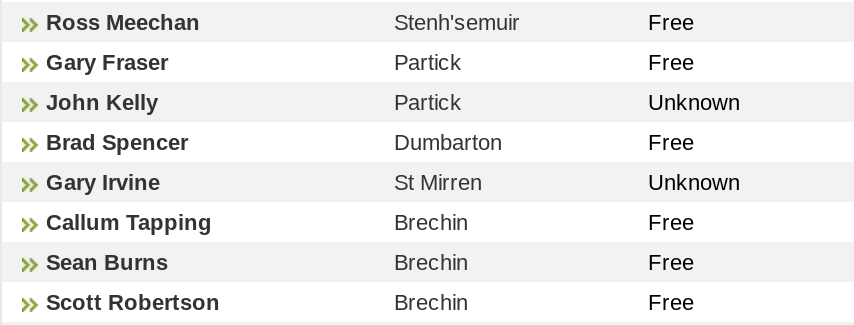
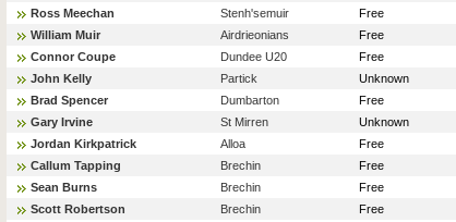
- Gary Fraser
- Partick
+ William Muir
+ Airdrieonians
+ Free
+ Connor Coupe
+ Dundee U20

+ Jordan Kirkpatrick
+ Alloa
+ Free
